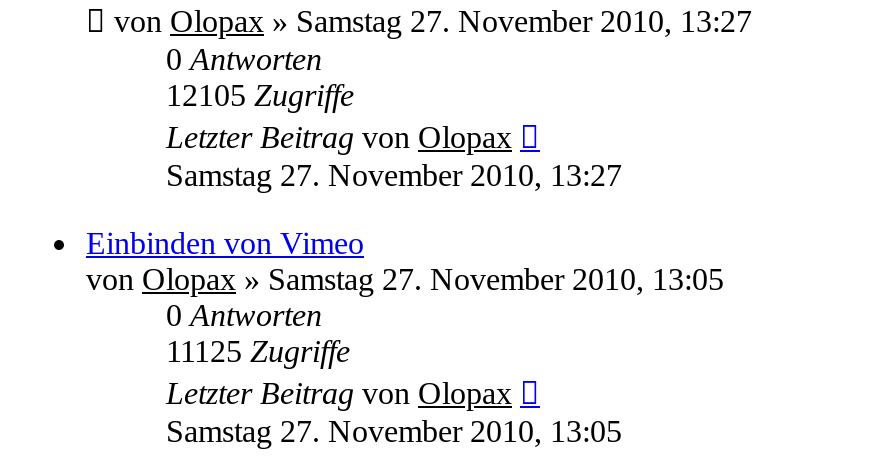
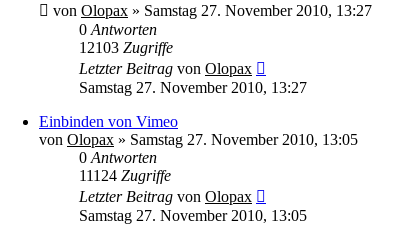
- 12105 Zugriffe
+ 12103 Zugriffe

- 11125 Zugriffe
+ 11124 Zugriffe
